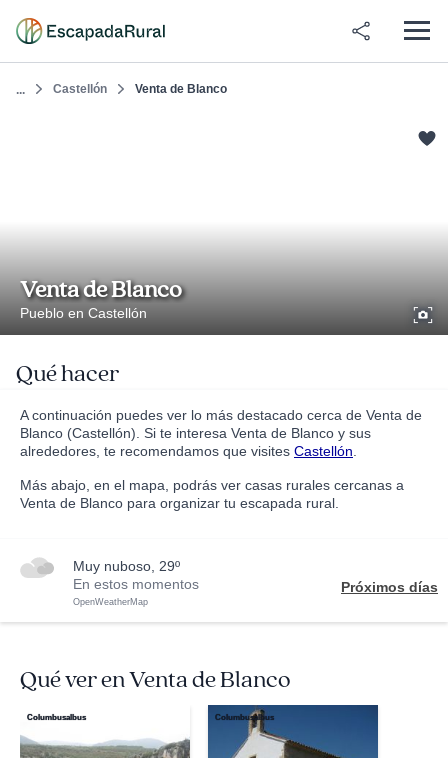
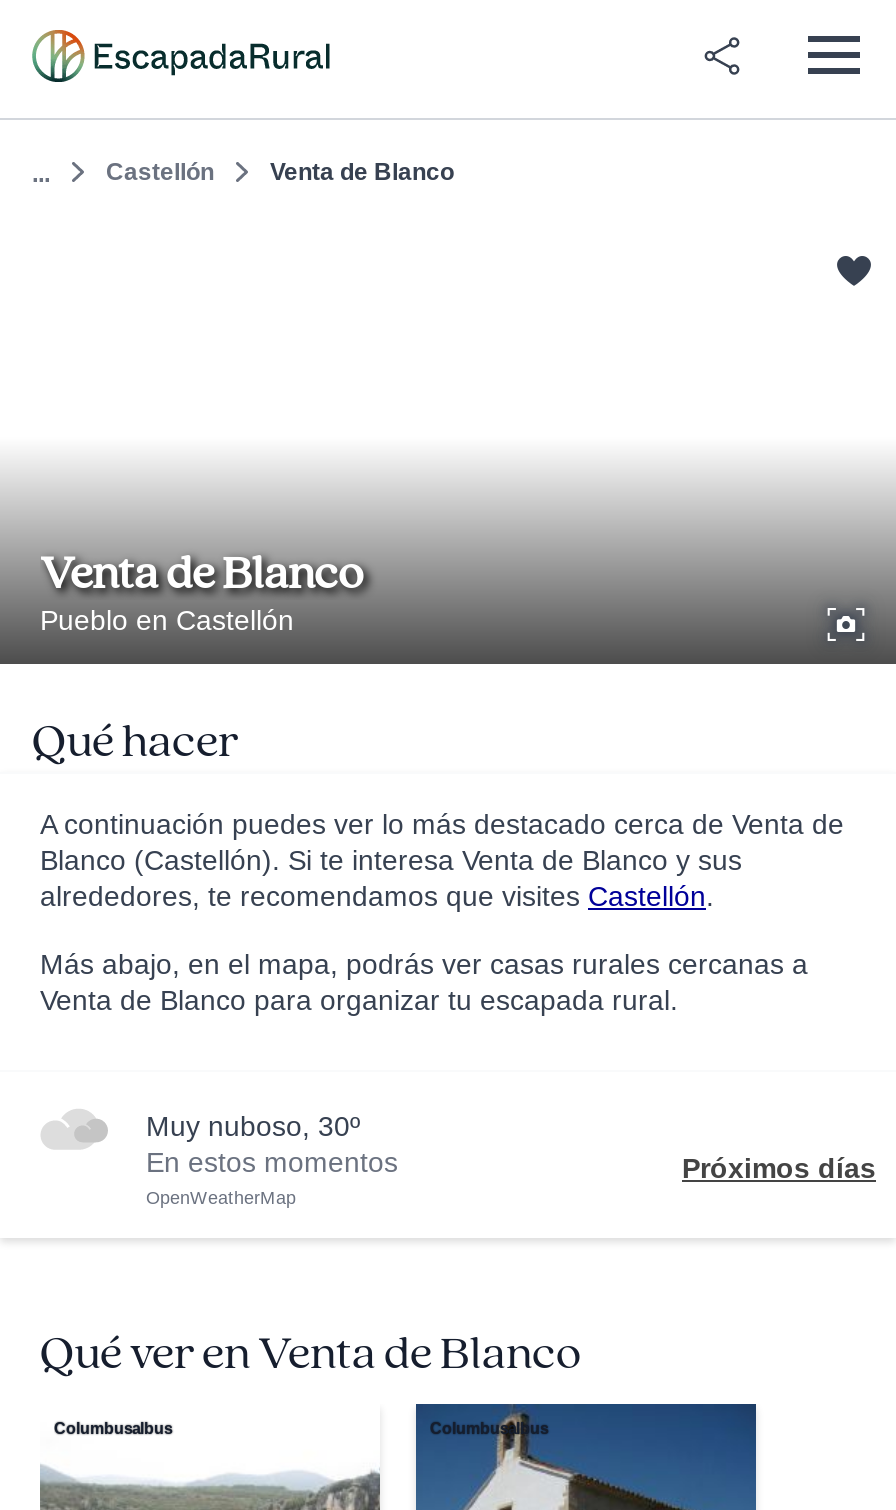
- muy nuboso, 29º
+ muy nuboso, 30º
